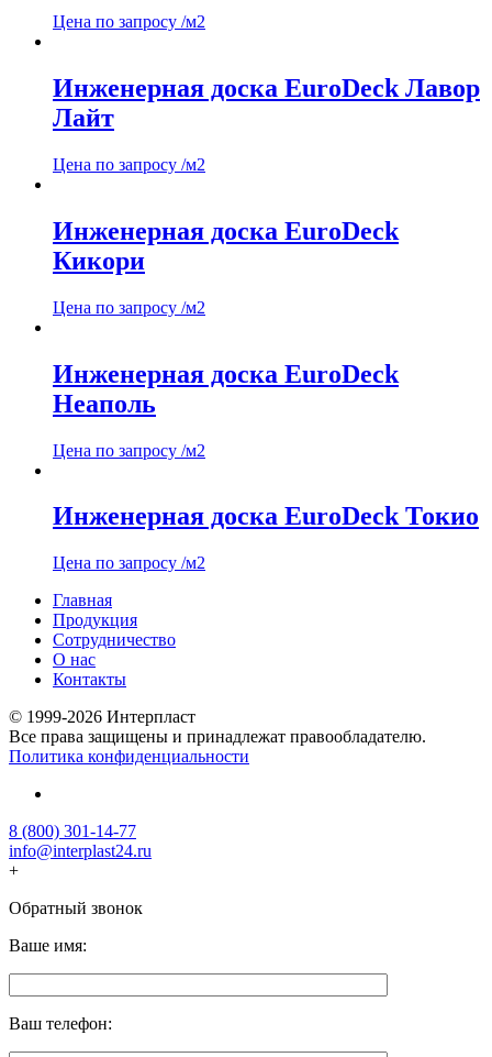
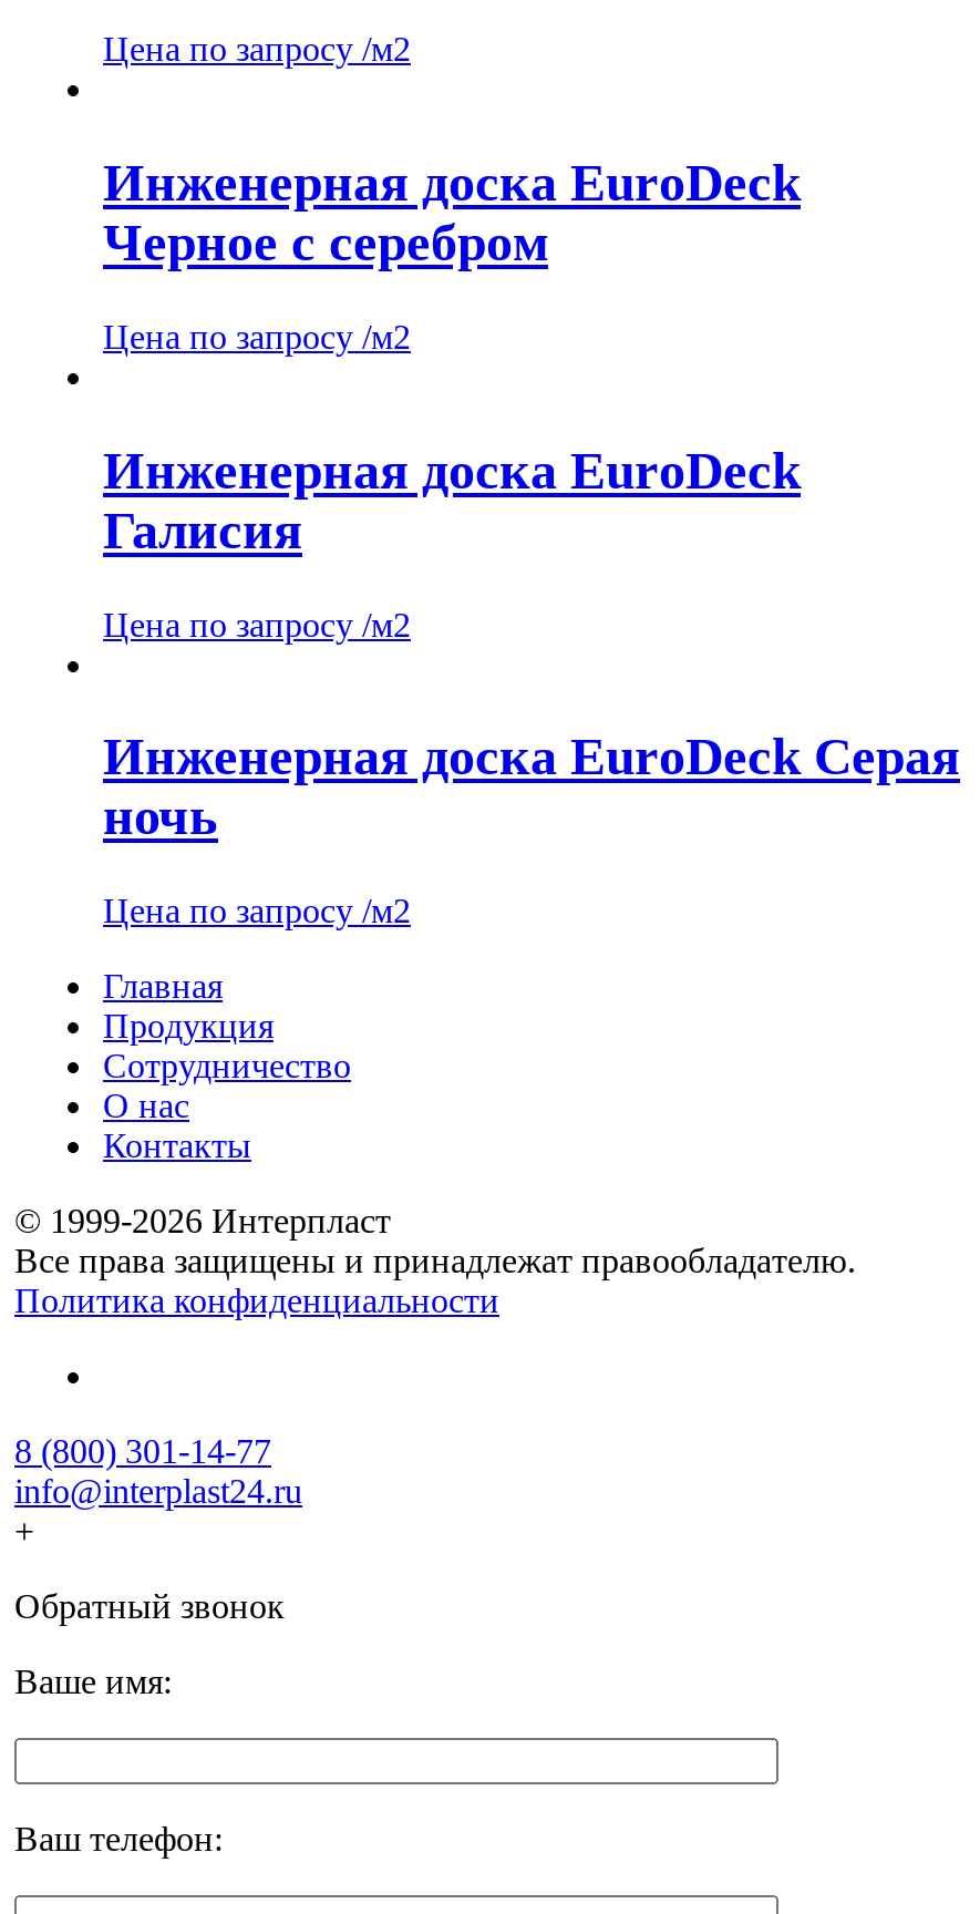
- Инженерная доска EuroDeck Лавор
- Лайт
+ Инженерная доска EuroDeck
+ Черное с серебром

- Кикори
+ Галисия

- Инженерная доска EuroDeck
- Неаполь
- Цена по запросу /м2
- Инженерная доска EuroDeck Токио
+ Инженерная доска EuroDeck Серая
+ ночь
